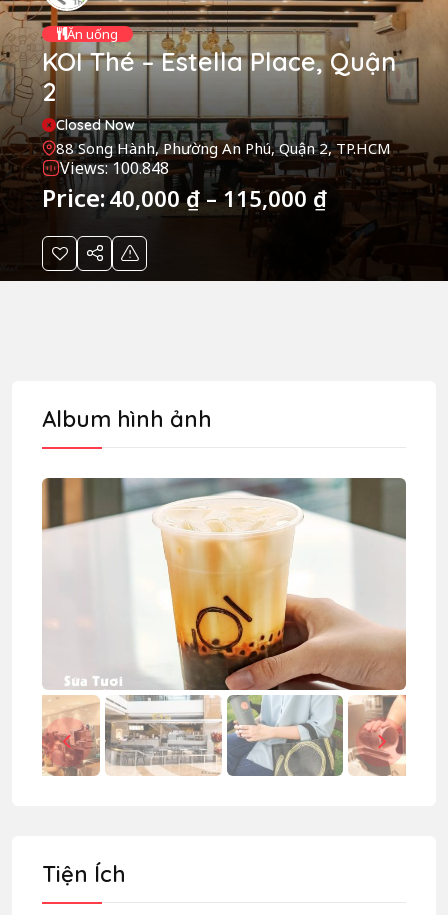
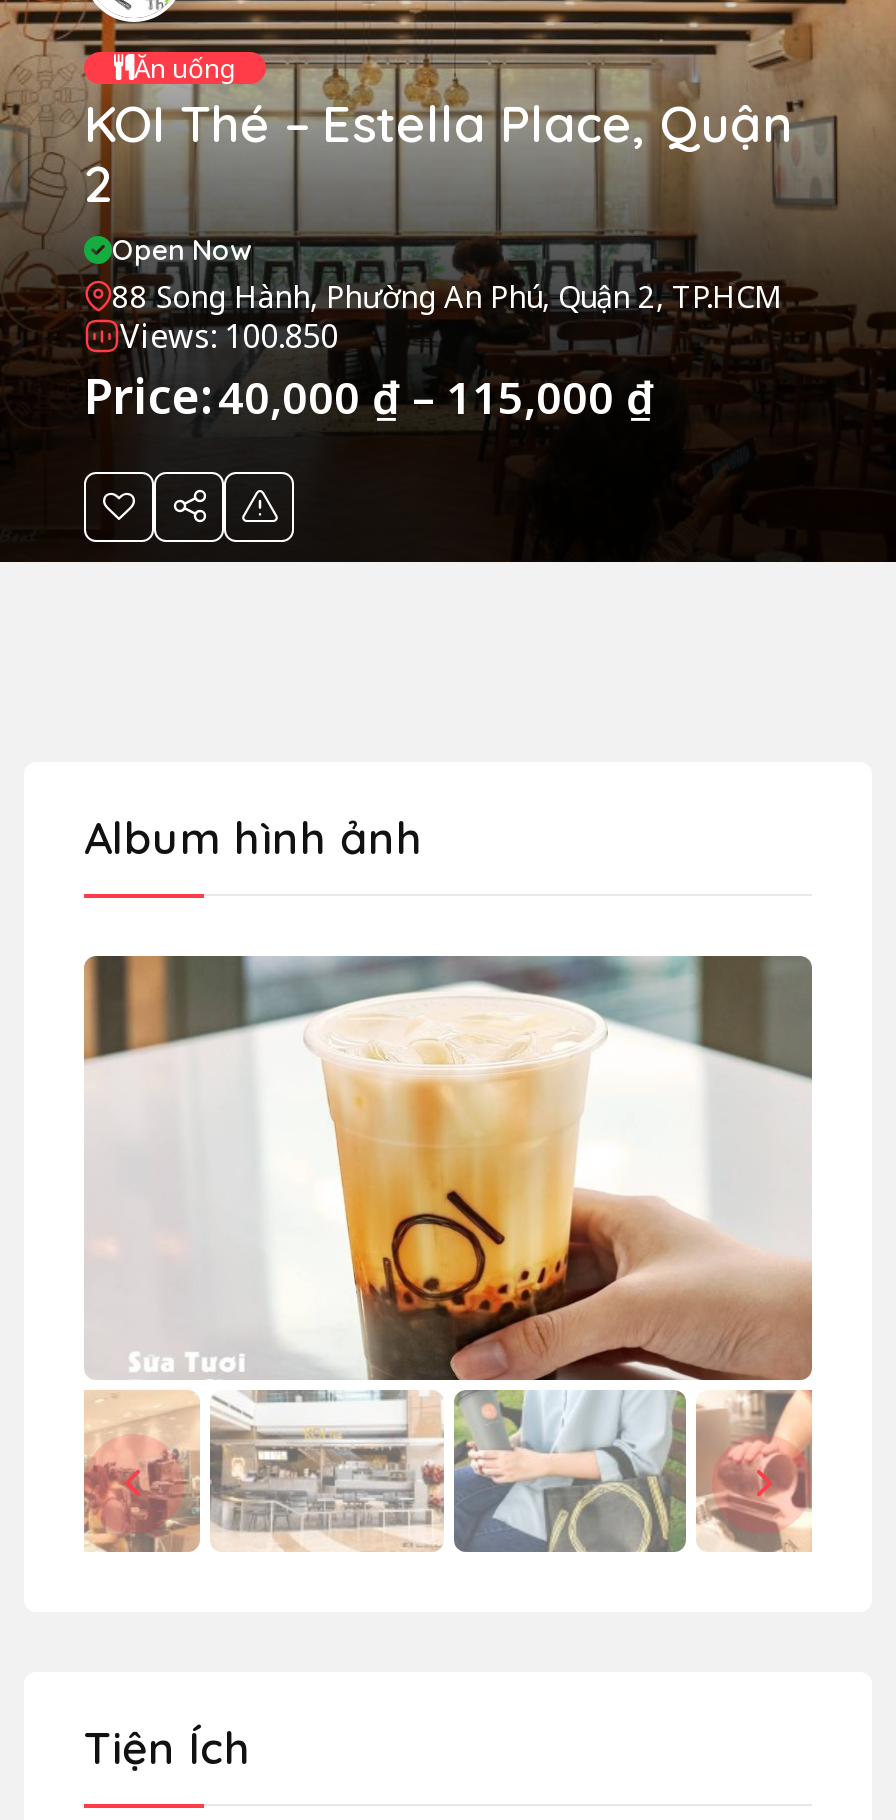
- Closed Now
+ Open Now

- Views: 100.848
+ Views: 100.850
